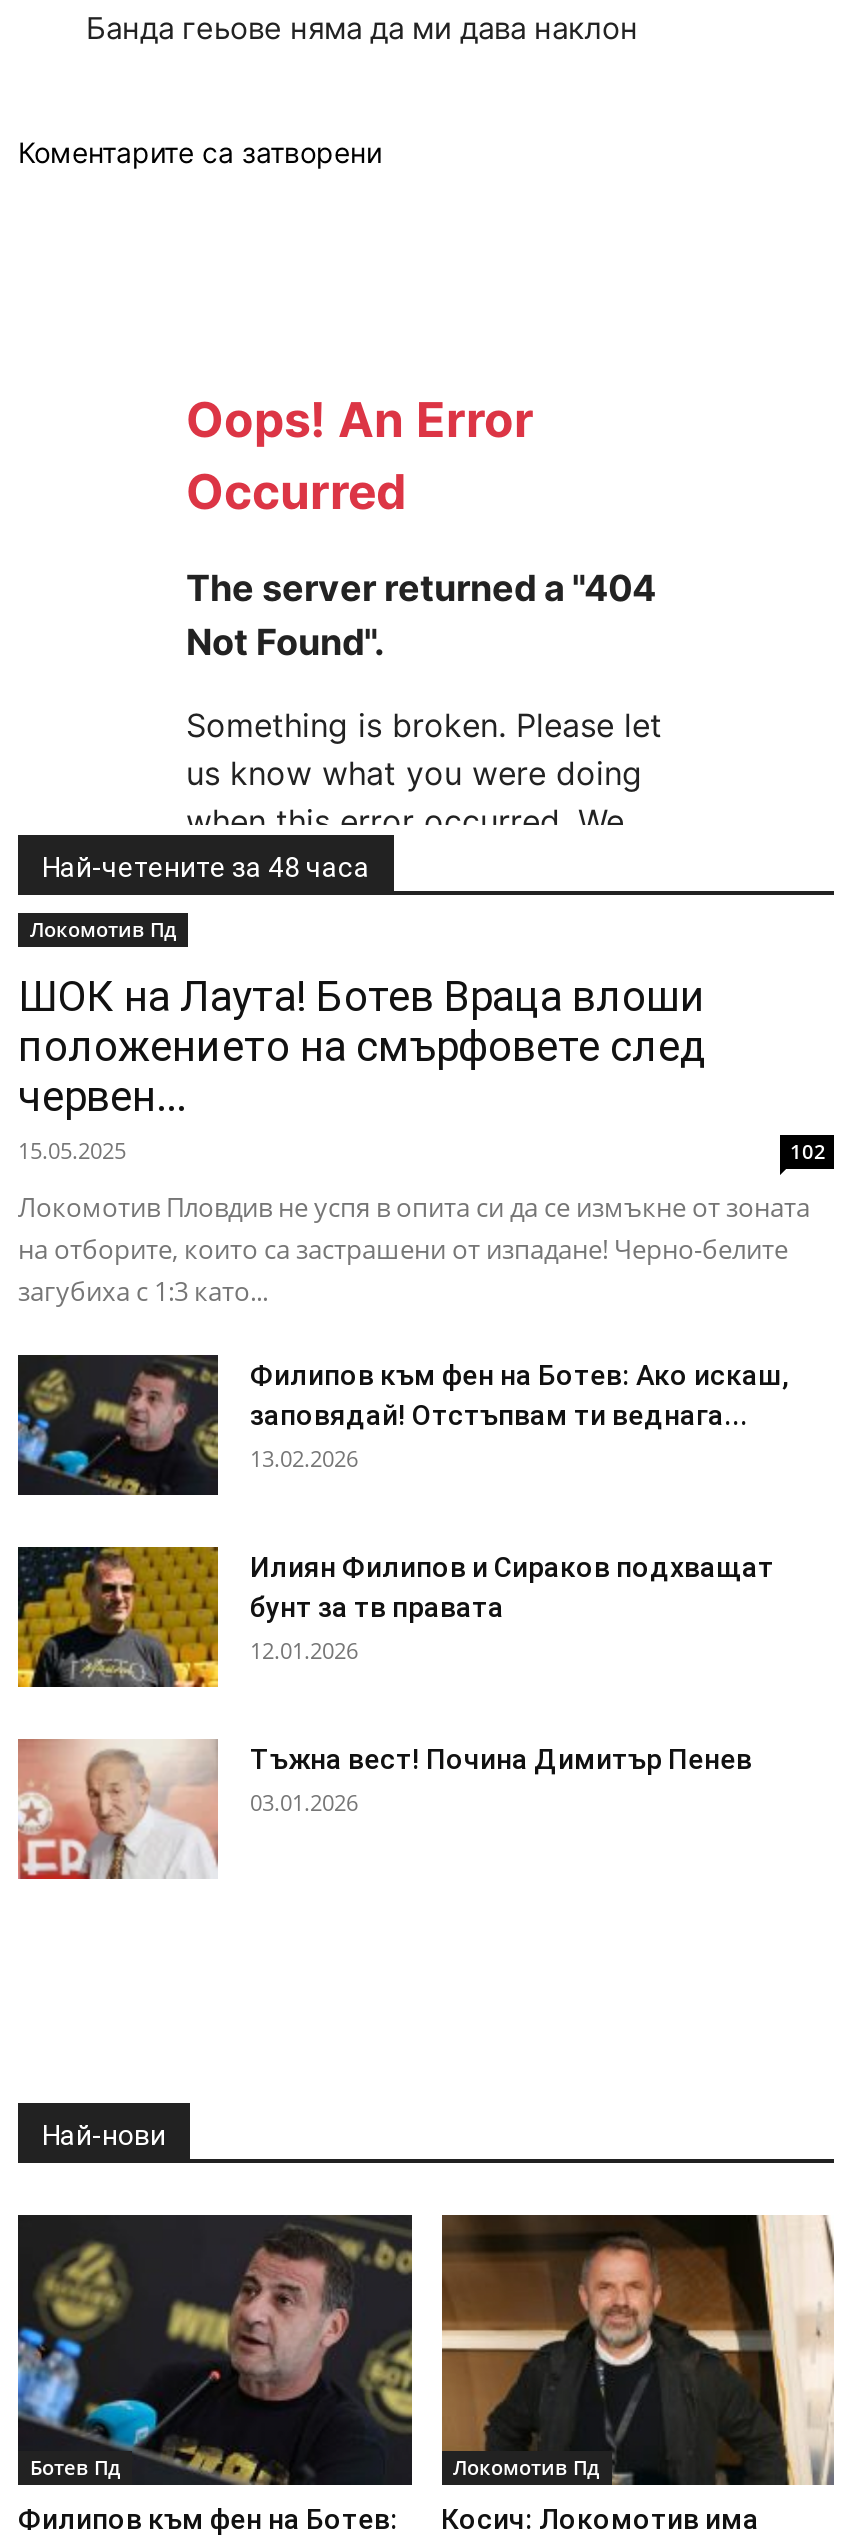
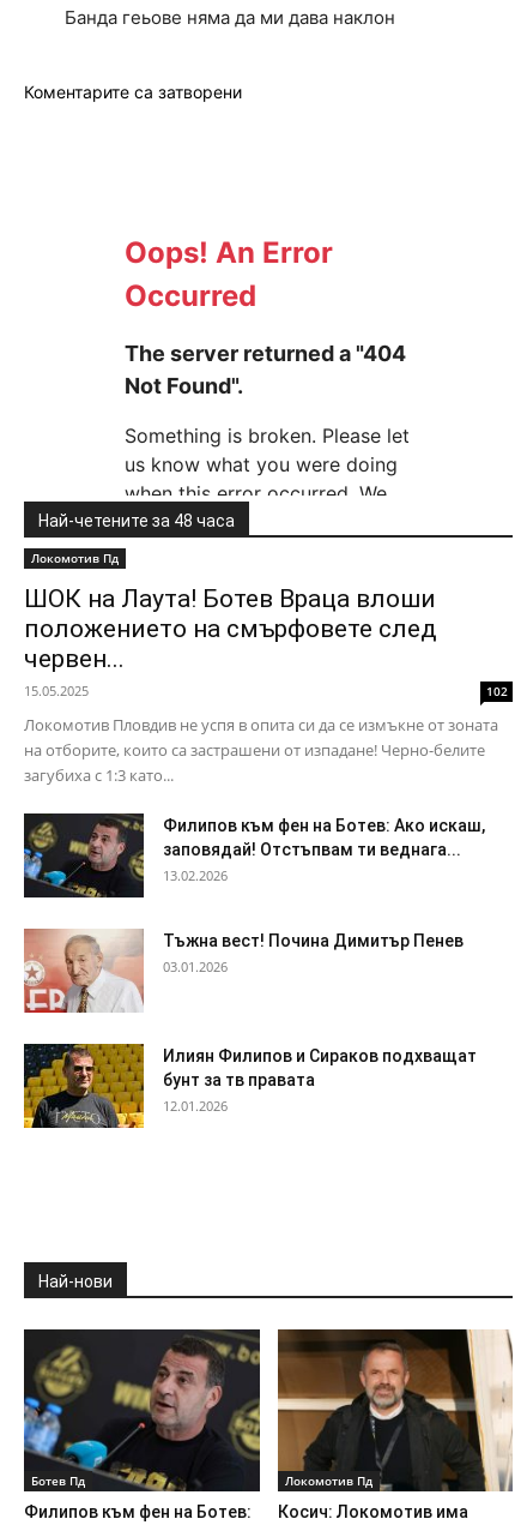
moved down: [image] | Илиян Филипов и Сираков подхващат | бунт за тв правата | 12.01.2026

moved up: [image] | Тъжна вест! Почина Димитър Пенев | 03.01.2026
